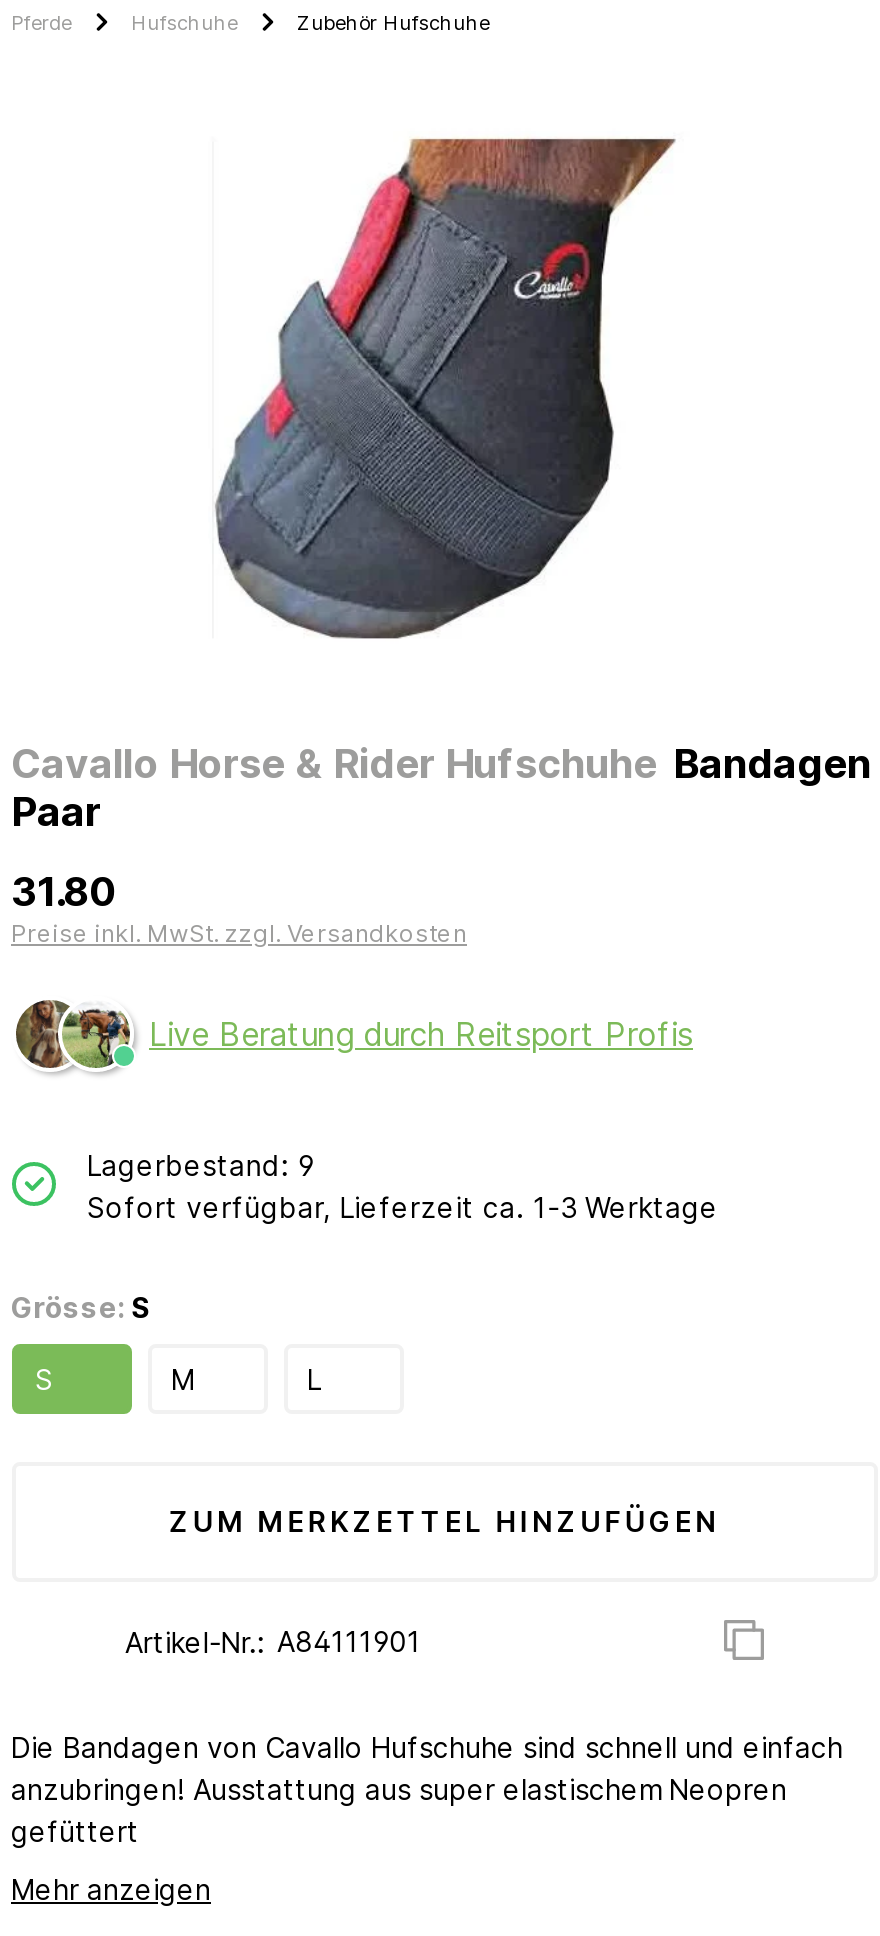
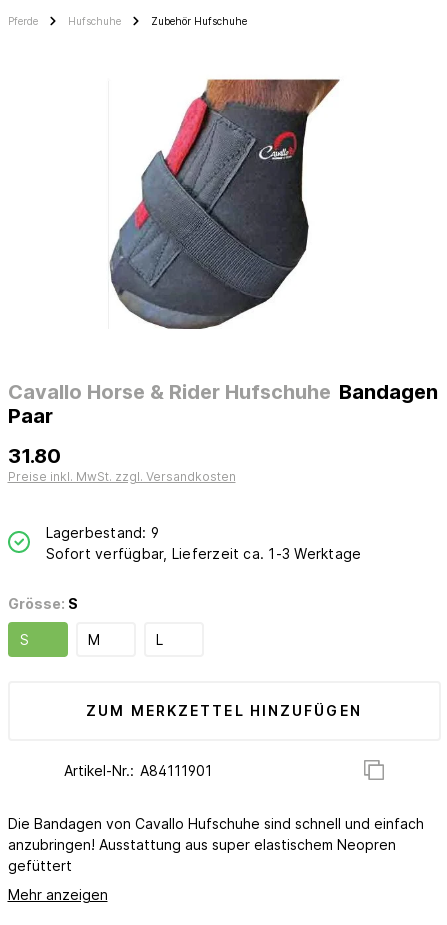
- [image]
- Live Beratung durch Reitsport Profis
